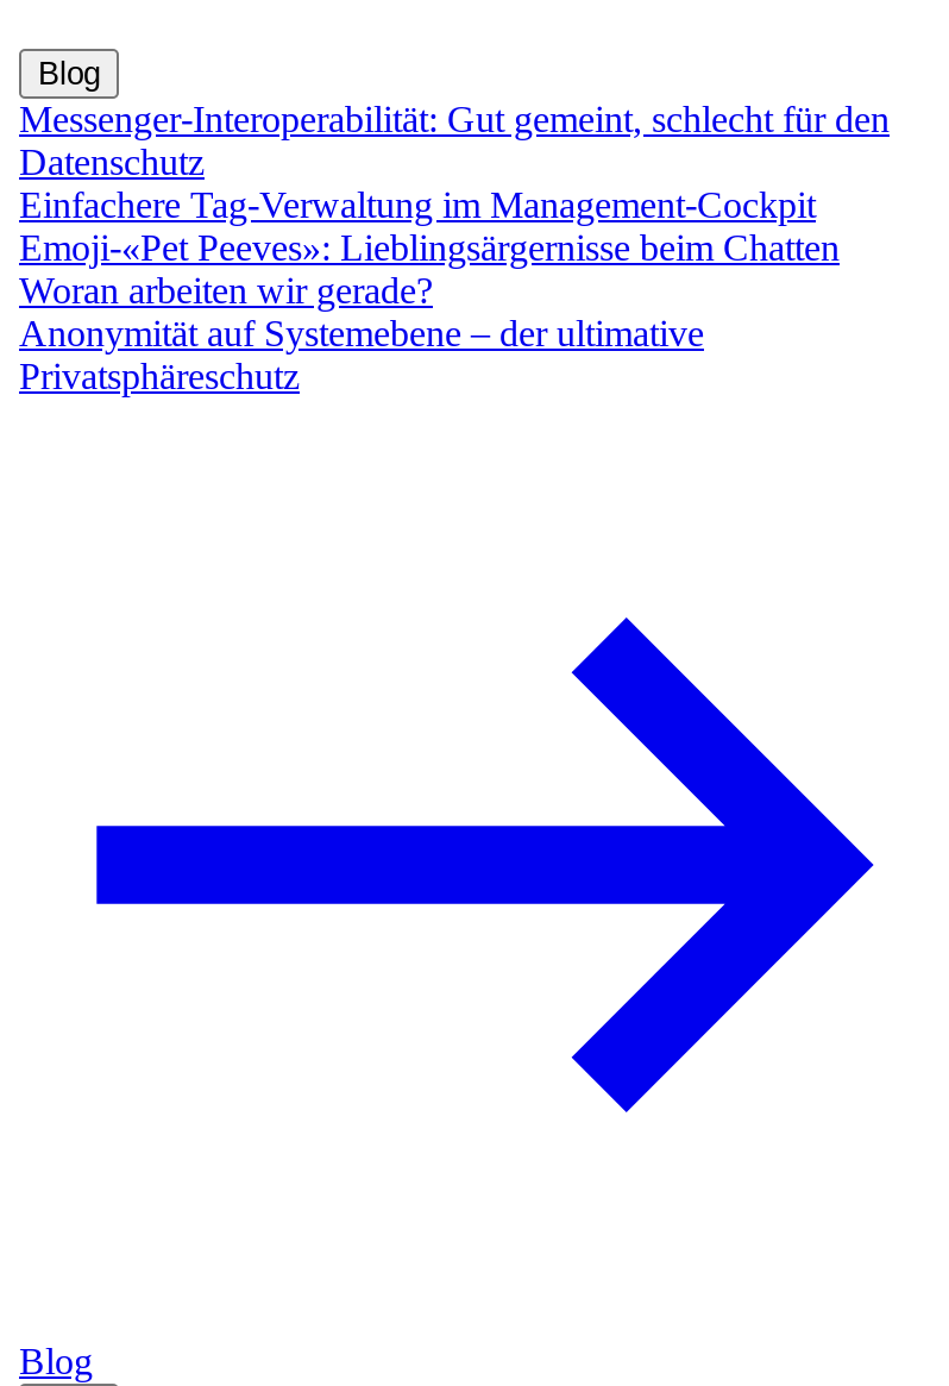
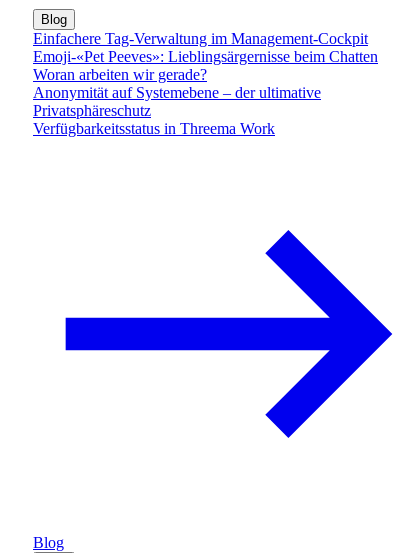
- Messenger-Interoperabilität: Gut gemeint, schlecht für den
- Datenschutz

moved up: Einfachere Tag-Verwaltung im Management-Cockpit | Emoji-«Pet Peeves»: Lieblingsärgernisse beim Chatten | Woran arbeiten wir gerade? | Anonymität auf Systemebene – der ultimative | Privatsphäreschutz

+ Verfügbarkeitsstatus in Threema Work
